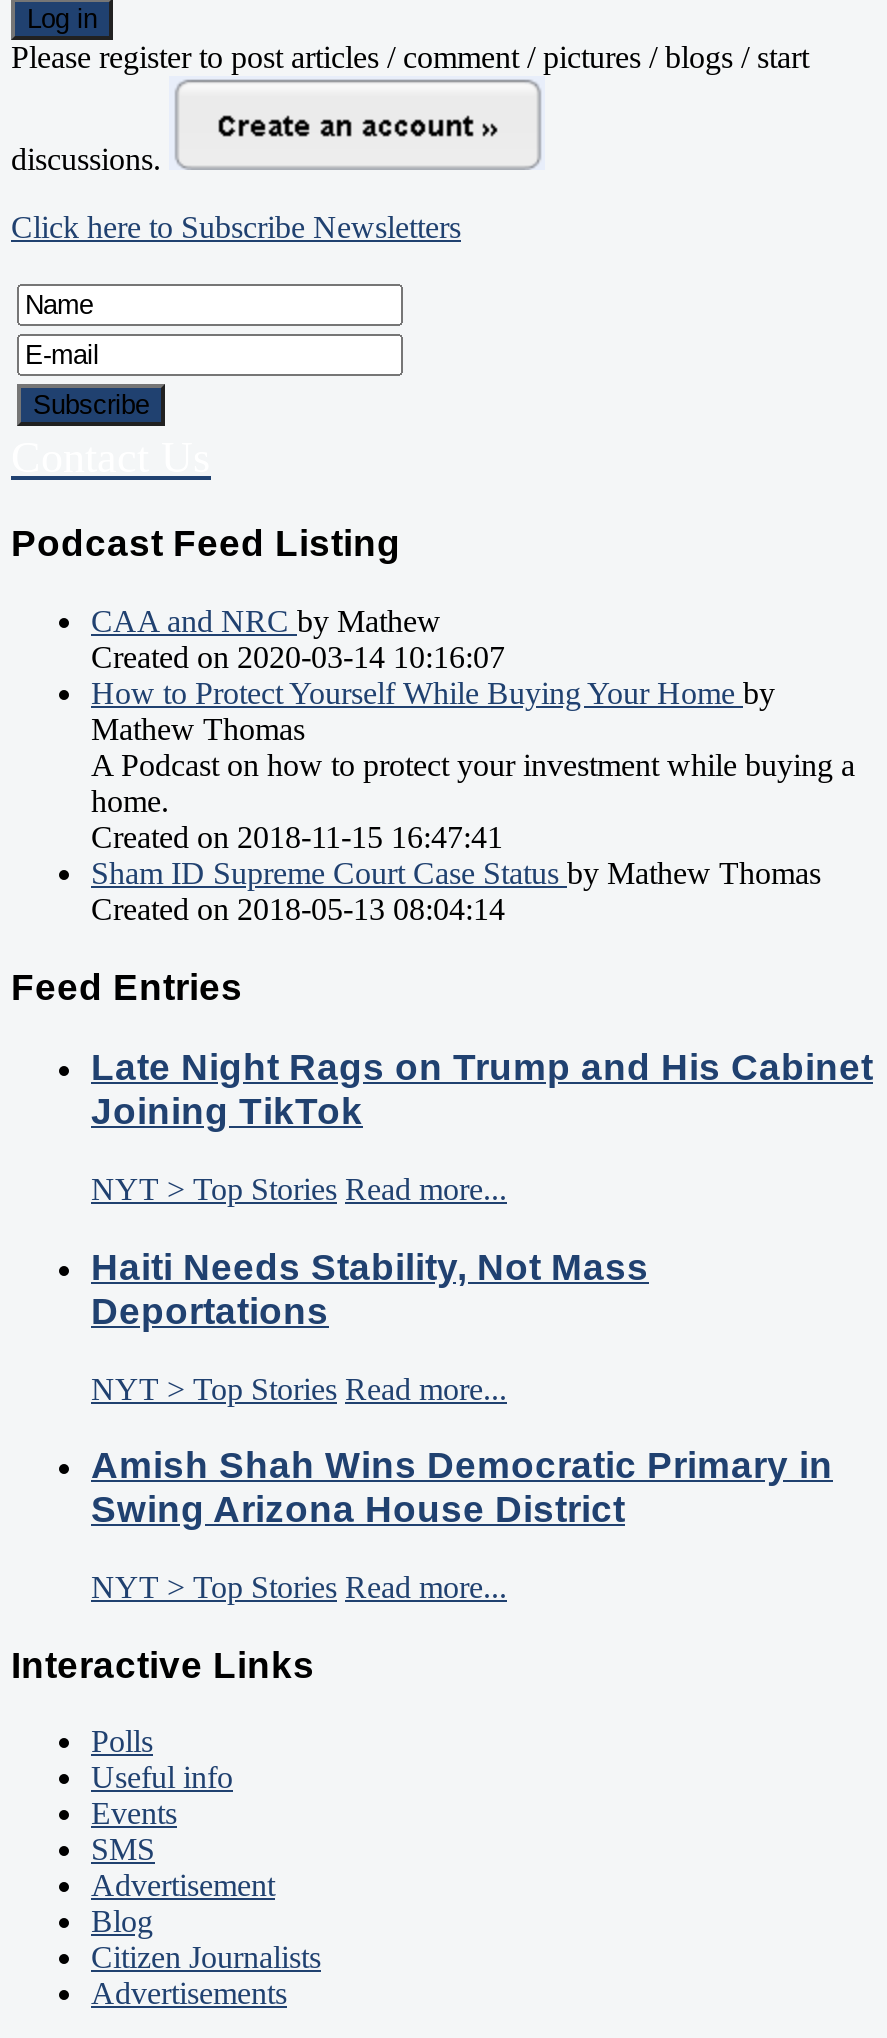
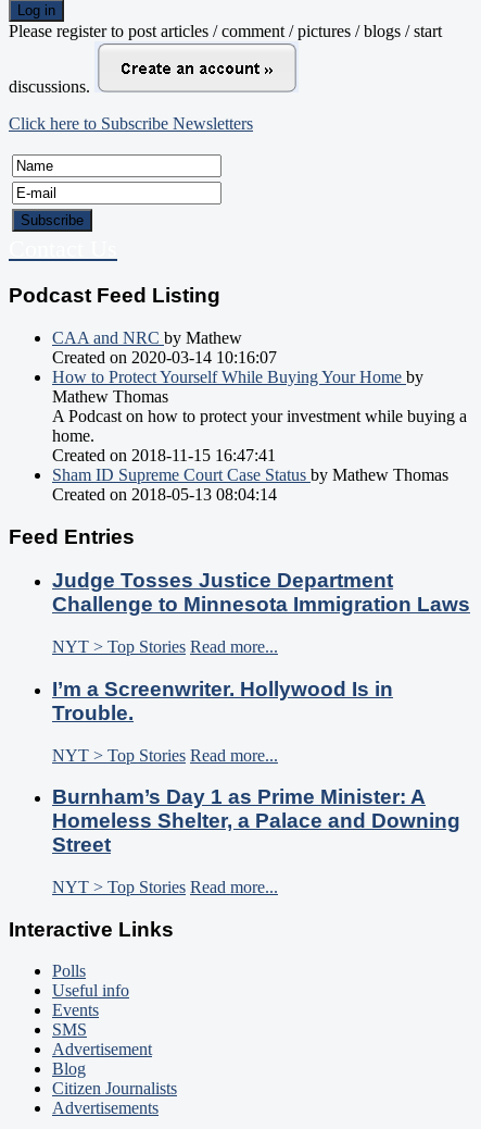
- Late Night Rags on Trump and His Cabinet
- Joining TikTok
+ Judge Tosses Justice Department
+ Challenge to Minnesota Immigration Laws

- Haiti Needs Stability, Not Mass
- Deportations
+ I’m a Screenwriter. Hollywood Is in
+ Trouble.

- Amish Shah Wins Democratic Primary in
- Swing Arizona House District
+ Burnham’s Day 1 as Prime Minister: A
+ Homeless Shelter, a Palace and Downing
+ Street
